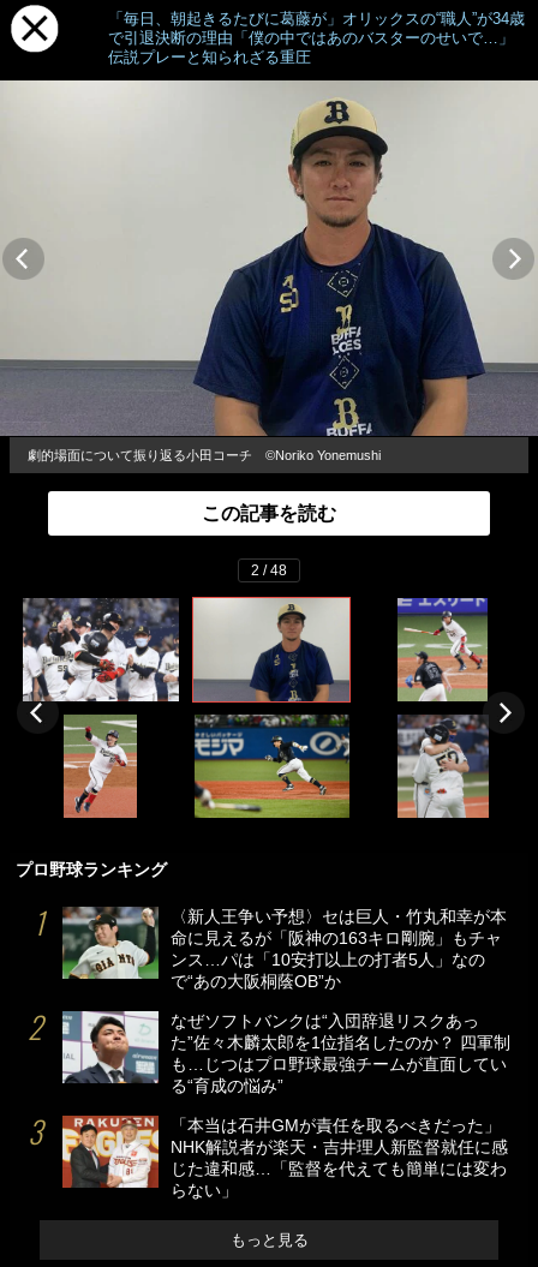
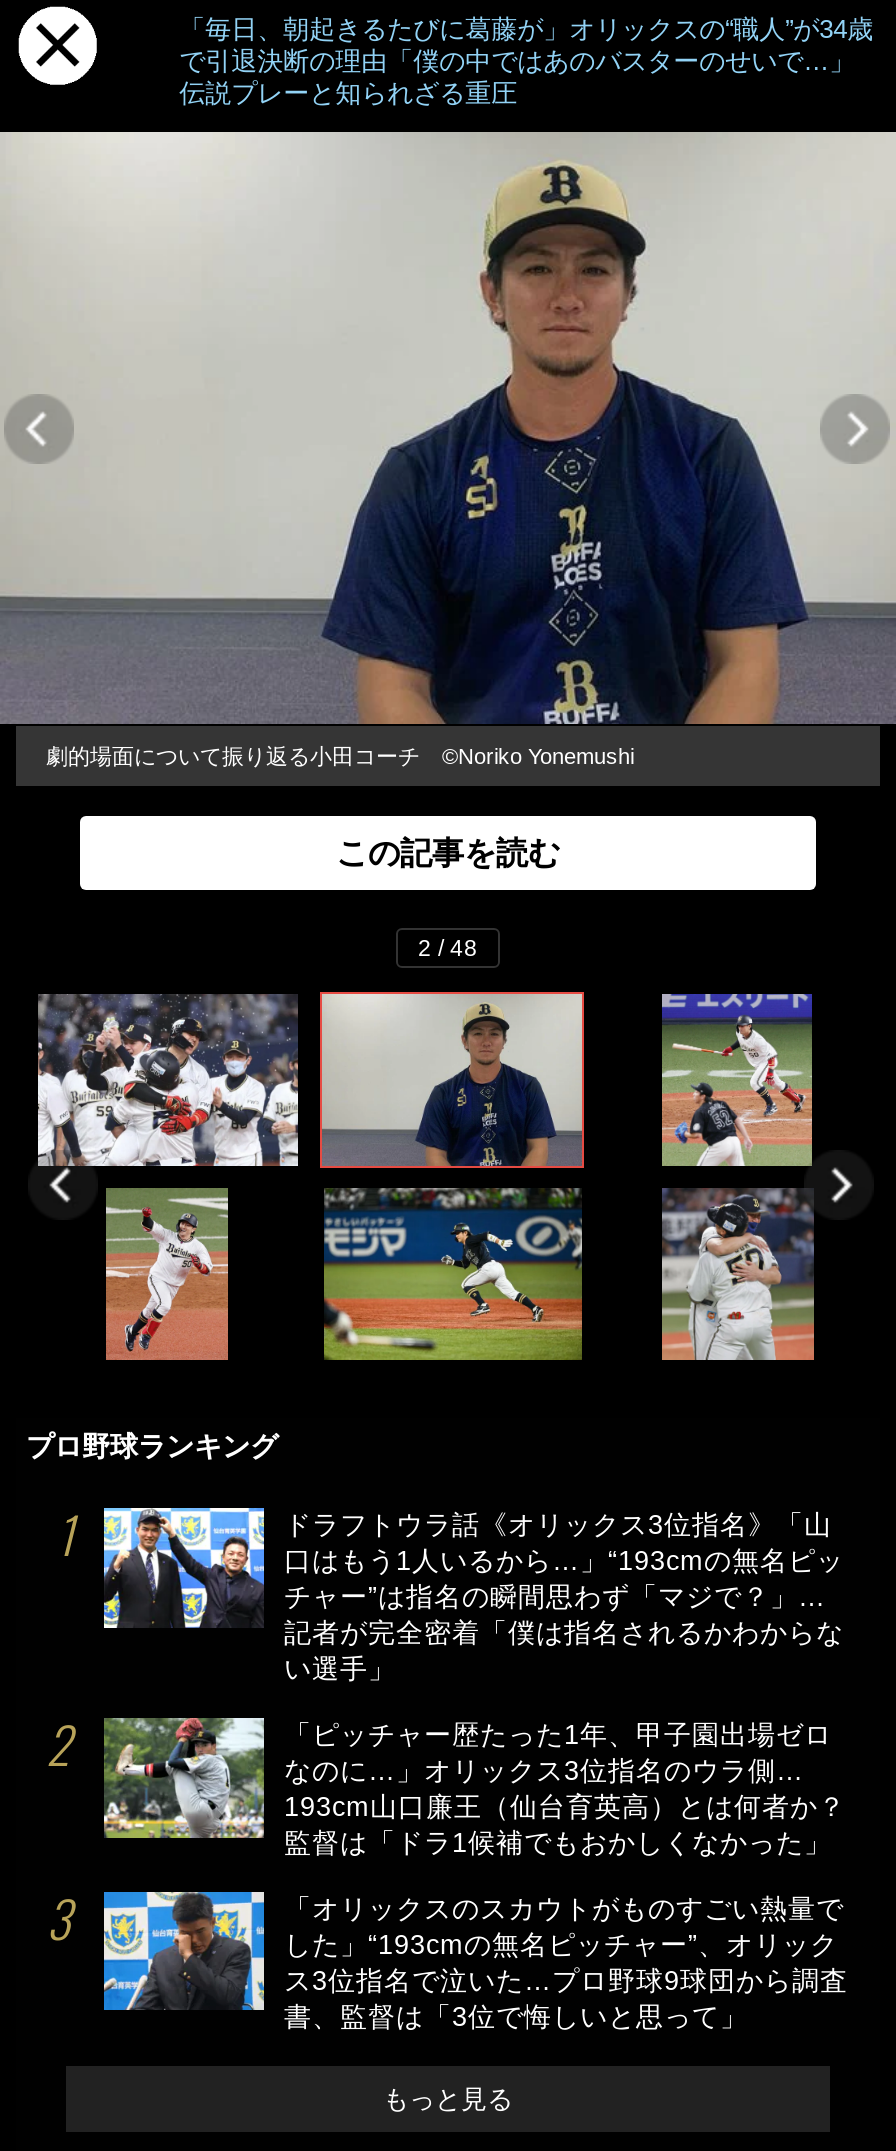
- [image]
- 〈新人王争い予想〉セは巨人・竹丸和幸が本
- 命に見えるが「阪神の163キロ剛腕」もチャ
- ンス…パは「10安打以上の打者5人」なの
- で“あの大阪桐蔭OB”か
+ [image]
+ ドラフトウラ話《オリックス3位指名》「山
+ 口はもう1人いるから…」“193cmの無名ピッ
+ チャー”は指名の瞬間思わず「マジで？」…
+ 記者が完全密着「僕は指名されるかわからな
+ い選手」

- [image]
- なぜソフトバンクは“入団辞退リスクあっ
- た”佐々木麟太郎を1位指名したのか？ 四軍制
- も…じつはプロ野球最強チームが直面してい
- る“育成の悩み”
+ [image]
+ 「ピッチャー歴たった1年、甲子園出場ゼロ
+ なのに…」オリックス3位指名のウラ側…
+ 193cm山口廉王（仙台育英高）とは何者か？
+ 監督は「ドラ1候補でもおかしくなかった」

- [image]
- 「本当は石井GMが責任を取るべきだった」
- NHK解説者が楽天・吉井理人新監督就任に感
- じた違和感…「監督を代えても簡単には変わ
- らない」
+ [image]
+ 「オリックスのスカウトがものすごい熱量で
+ した」“193cmの無名ピッチャー”、オリック
+ ス3位指名で泣いた…プロ野球9球団から調査
+ 書、監督は「3位で悔しいと思って」
